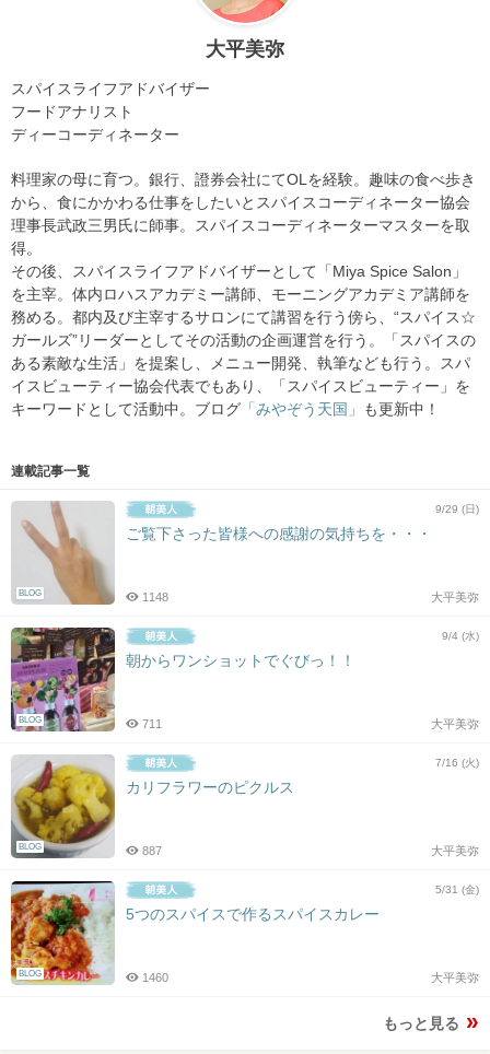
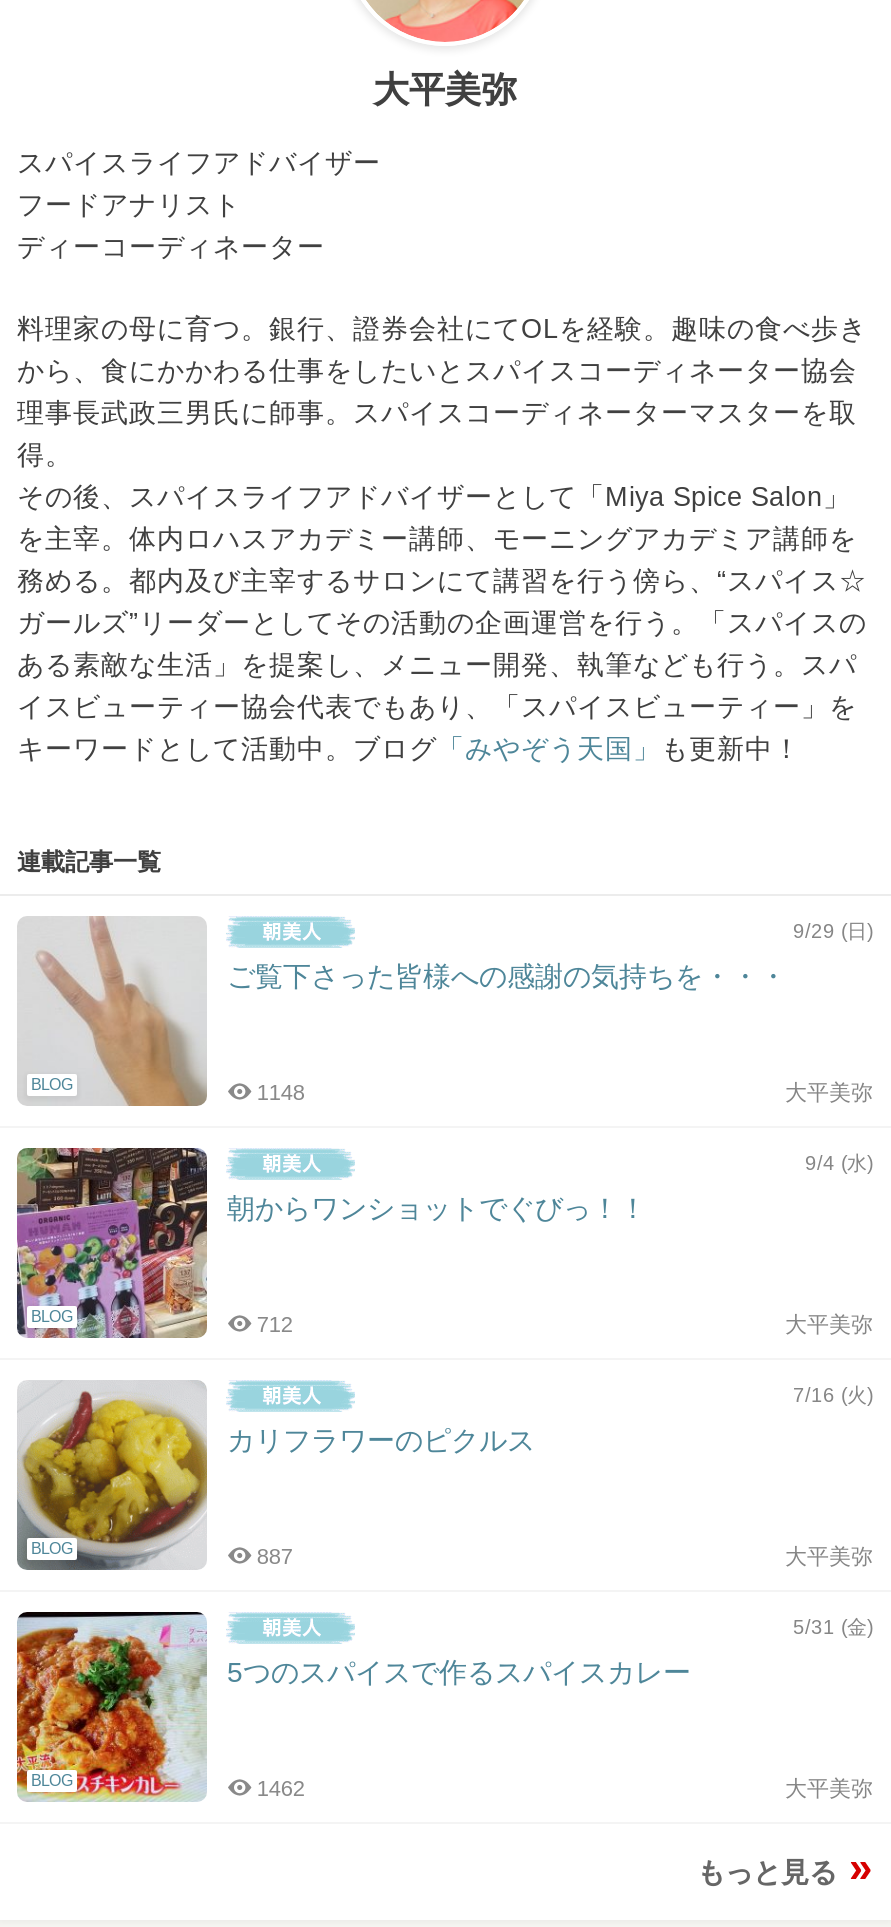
- 711
+ 712

- 1460
+ 1462
